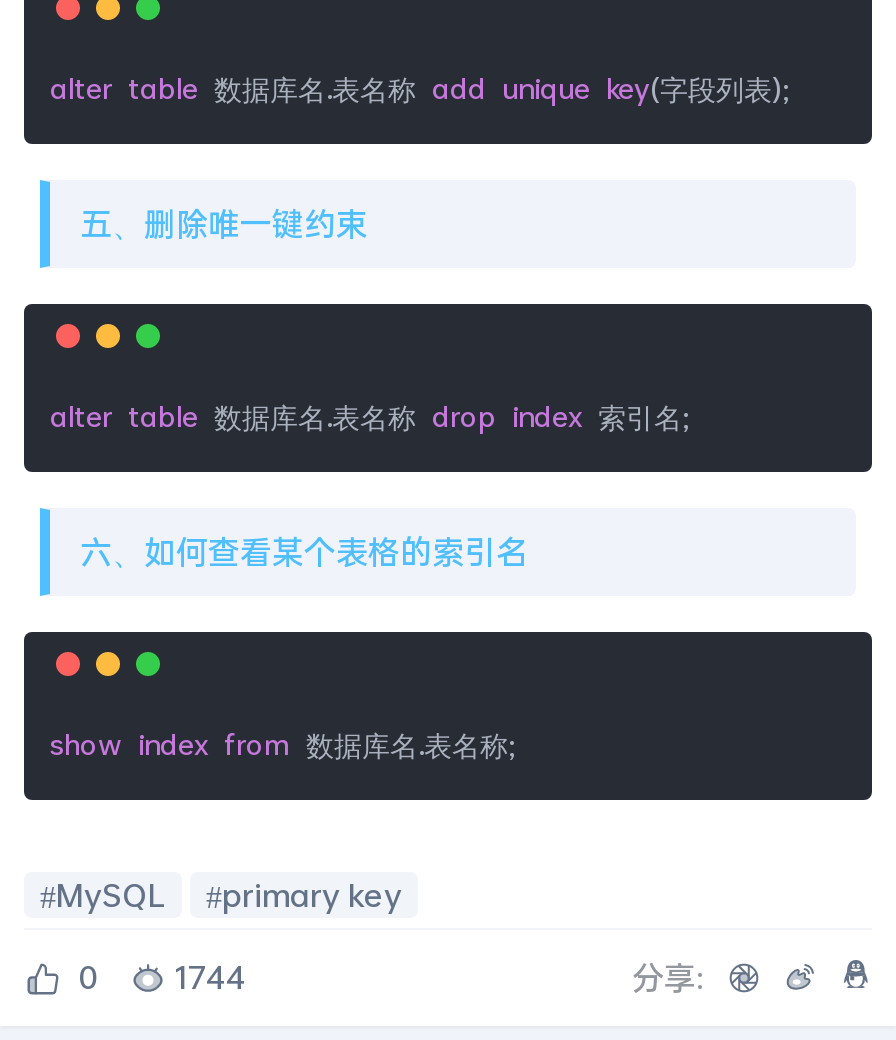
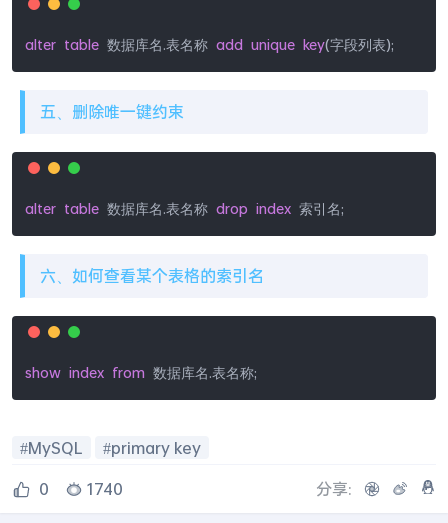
- 0 1744
+ 0 1740
